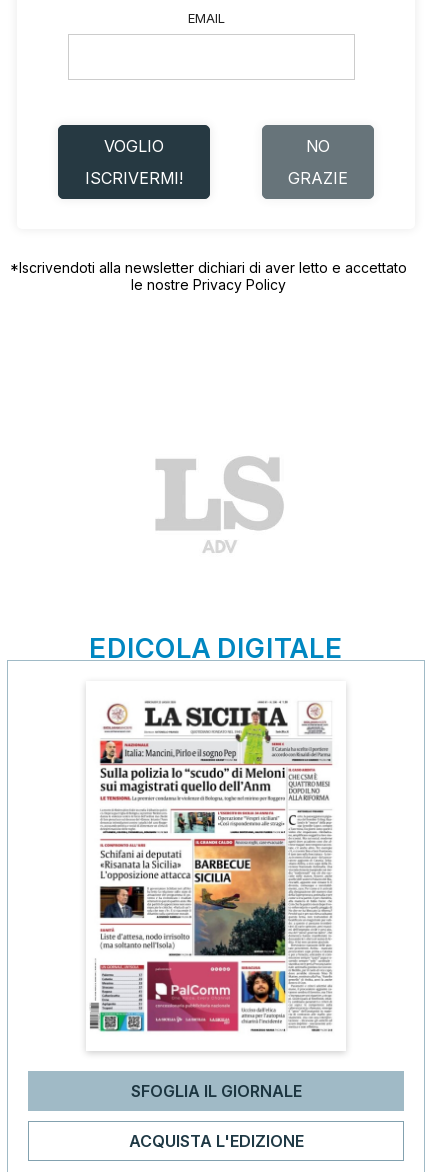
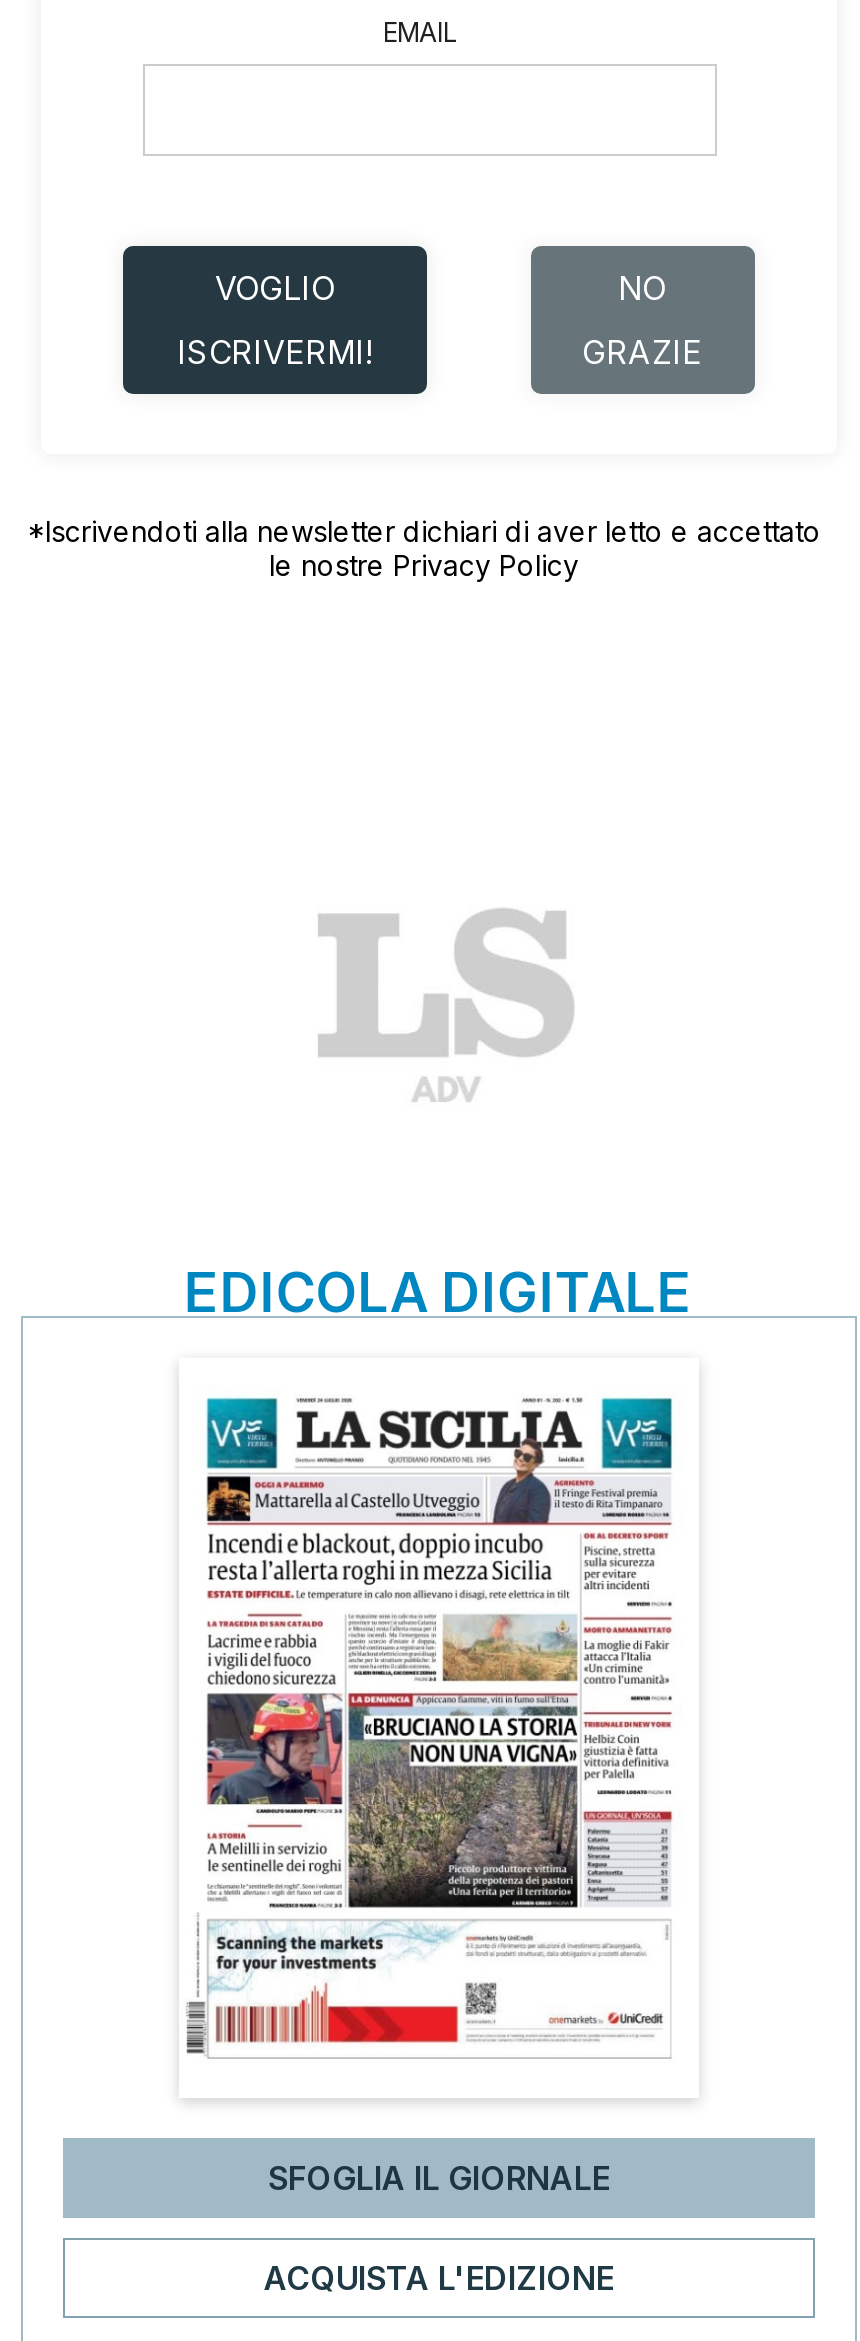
- [image]
+ [image]
